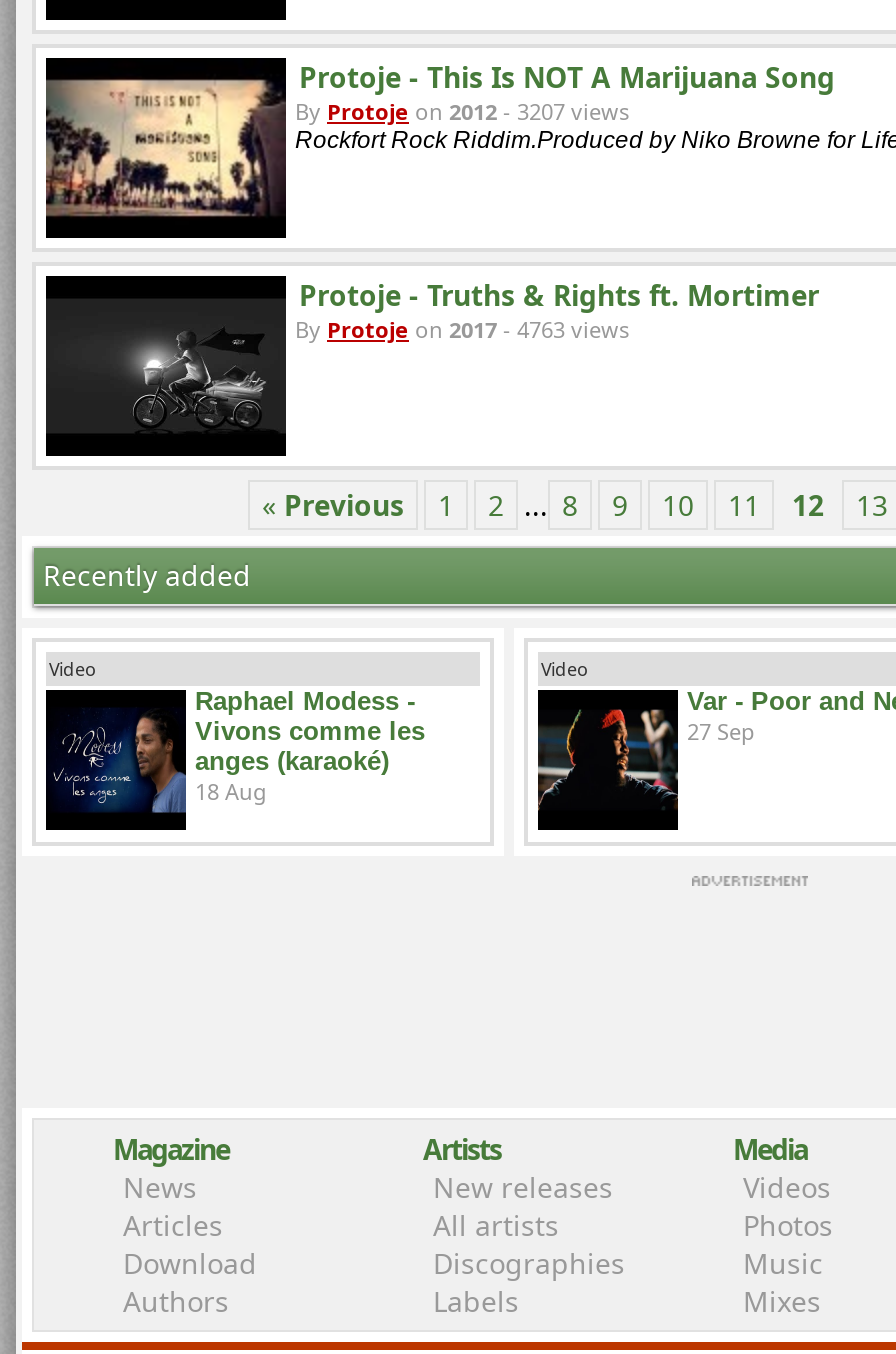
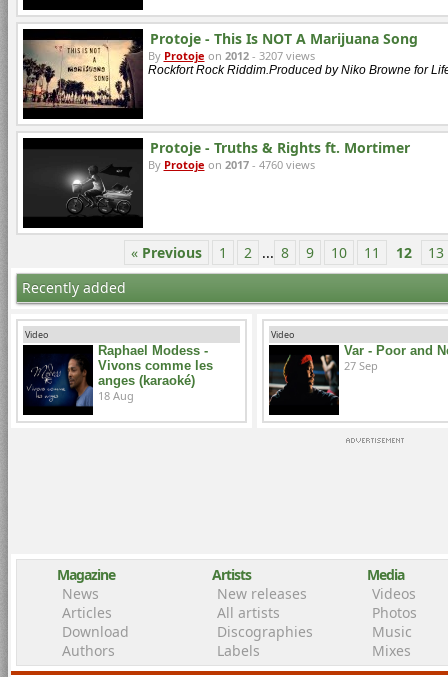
- By Protoje on 2017 - 4763 views
+ By Protoje on 2017 - 4760 views
